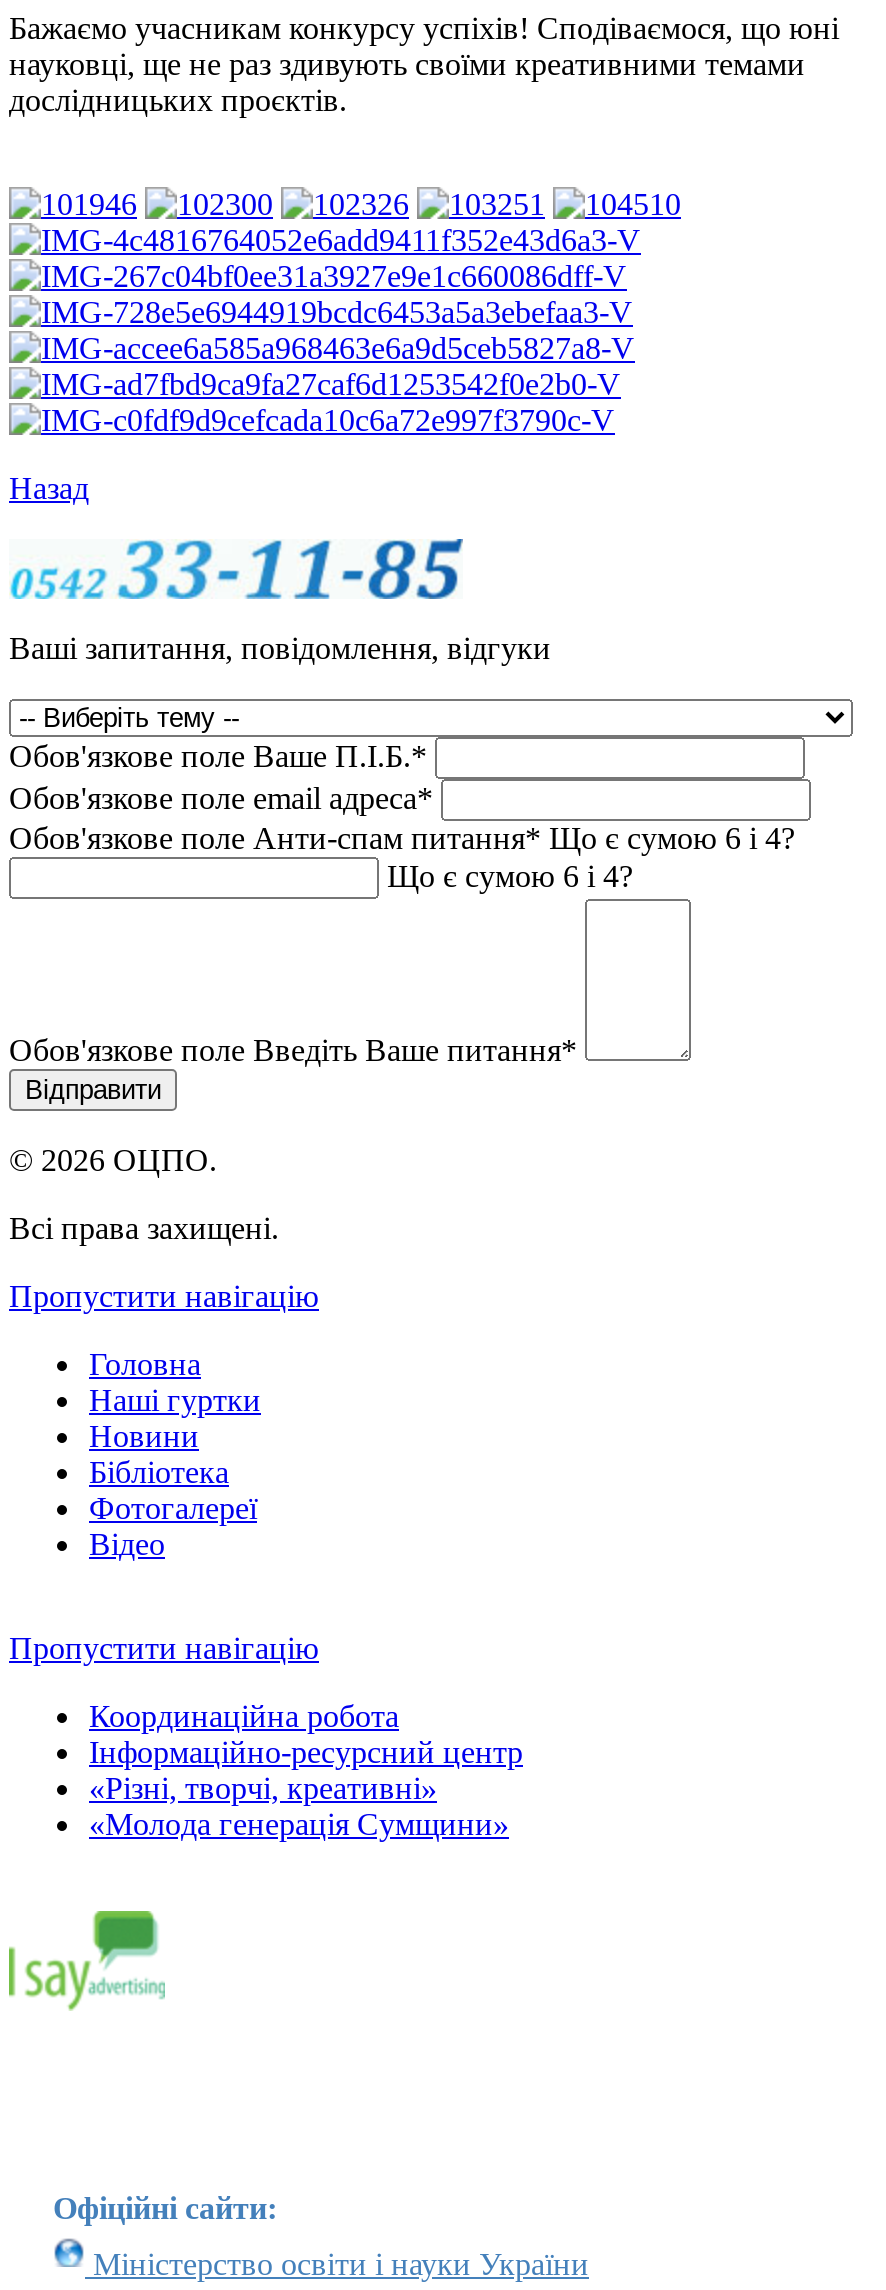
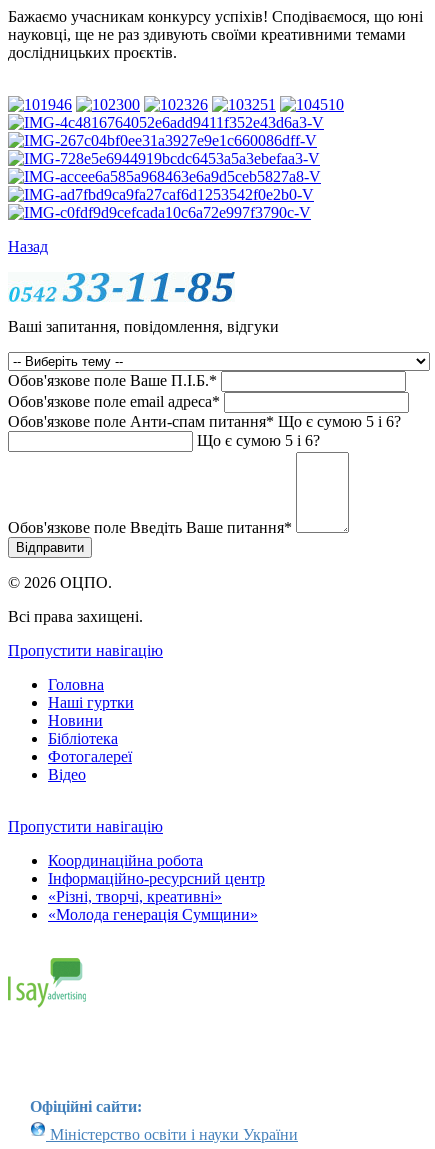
- Обов'язкове поле Анти-спам питання* Що є сумою 6 і 4?
+ Обов'язкове поле Анти-спам питання* Що є сумою 5 і 6?

- Що є сумою 6 і 4?
+ Що є сумою 5 і 6?
